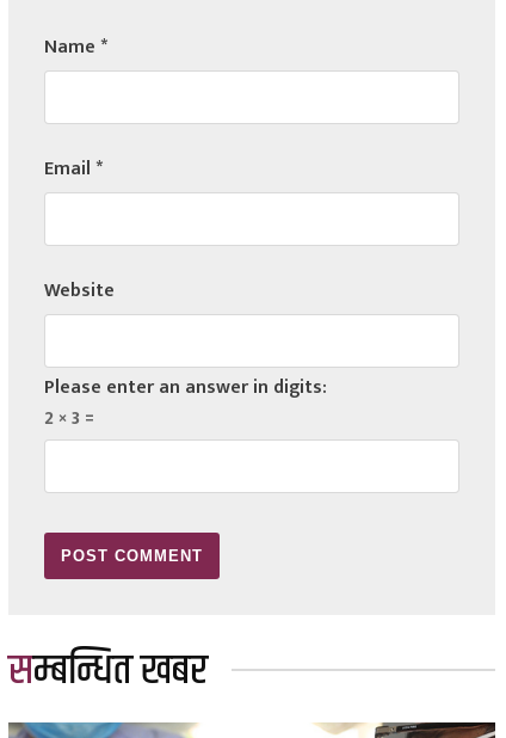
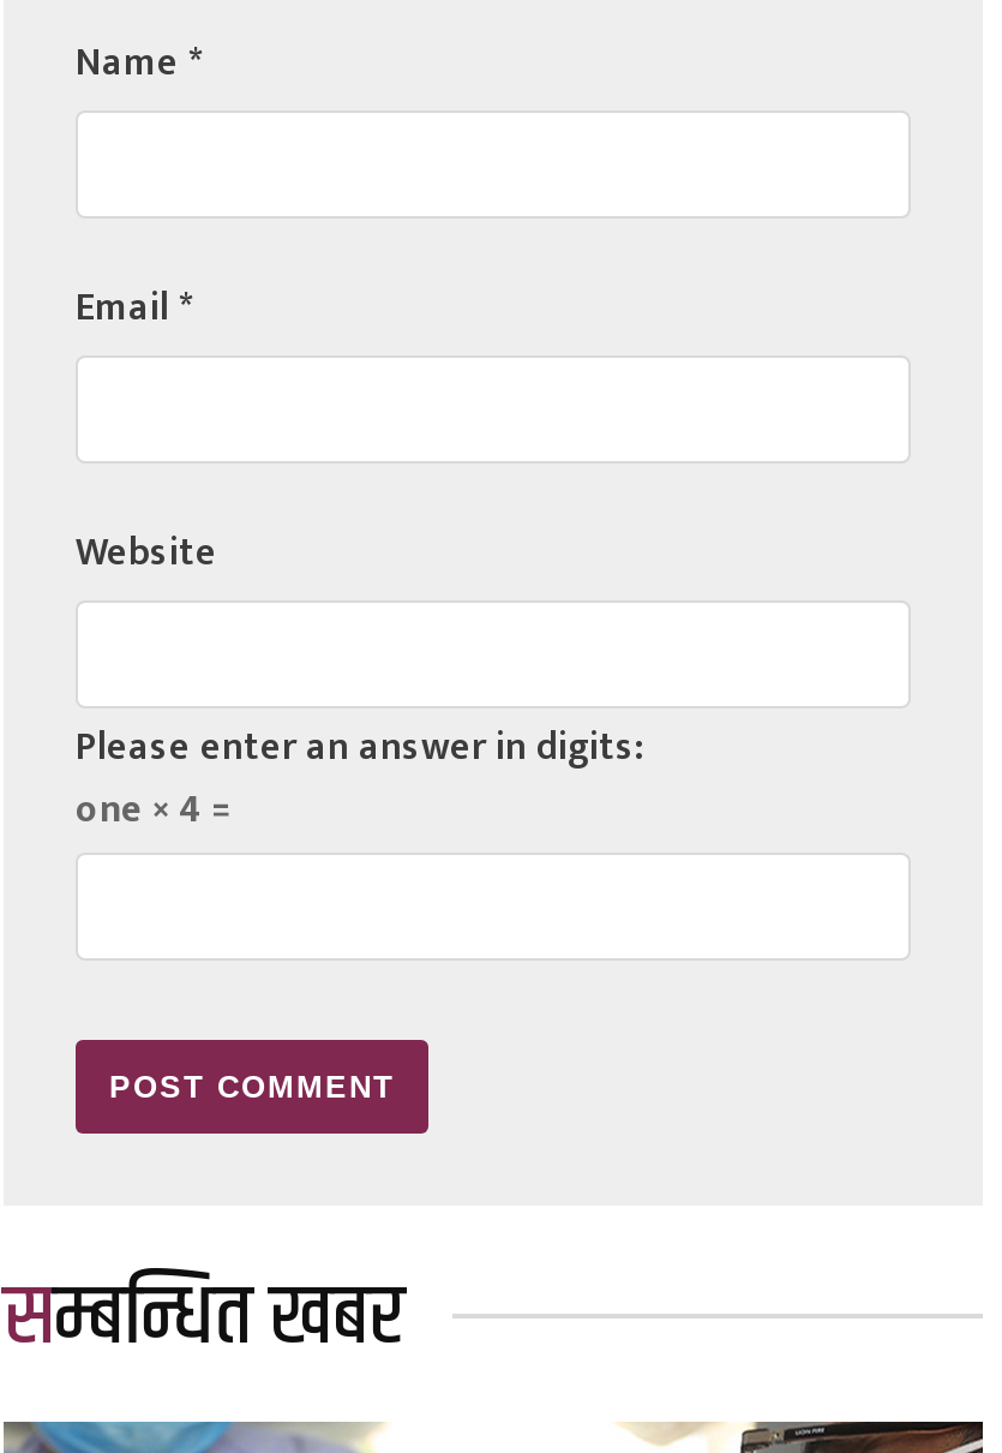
- 2 × 3 =
+ one × 4 =
